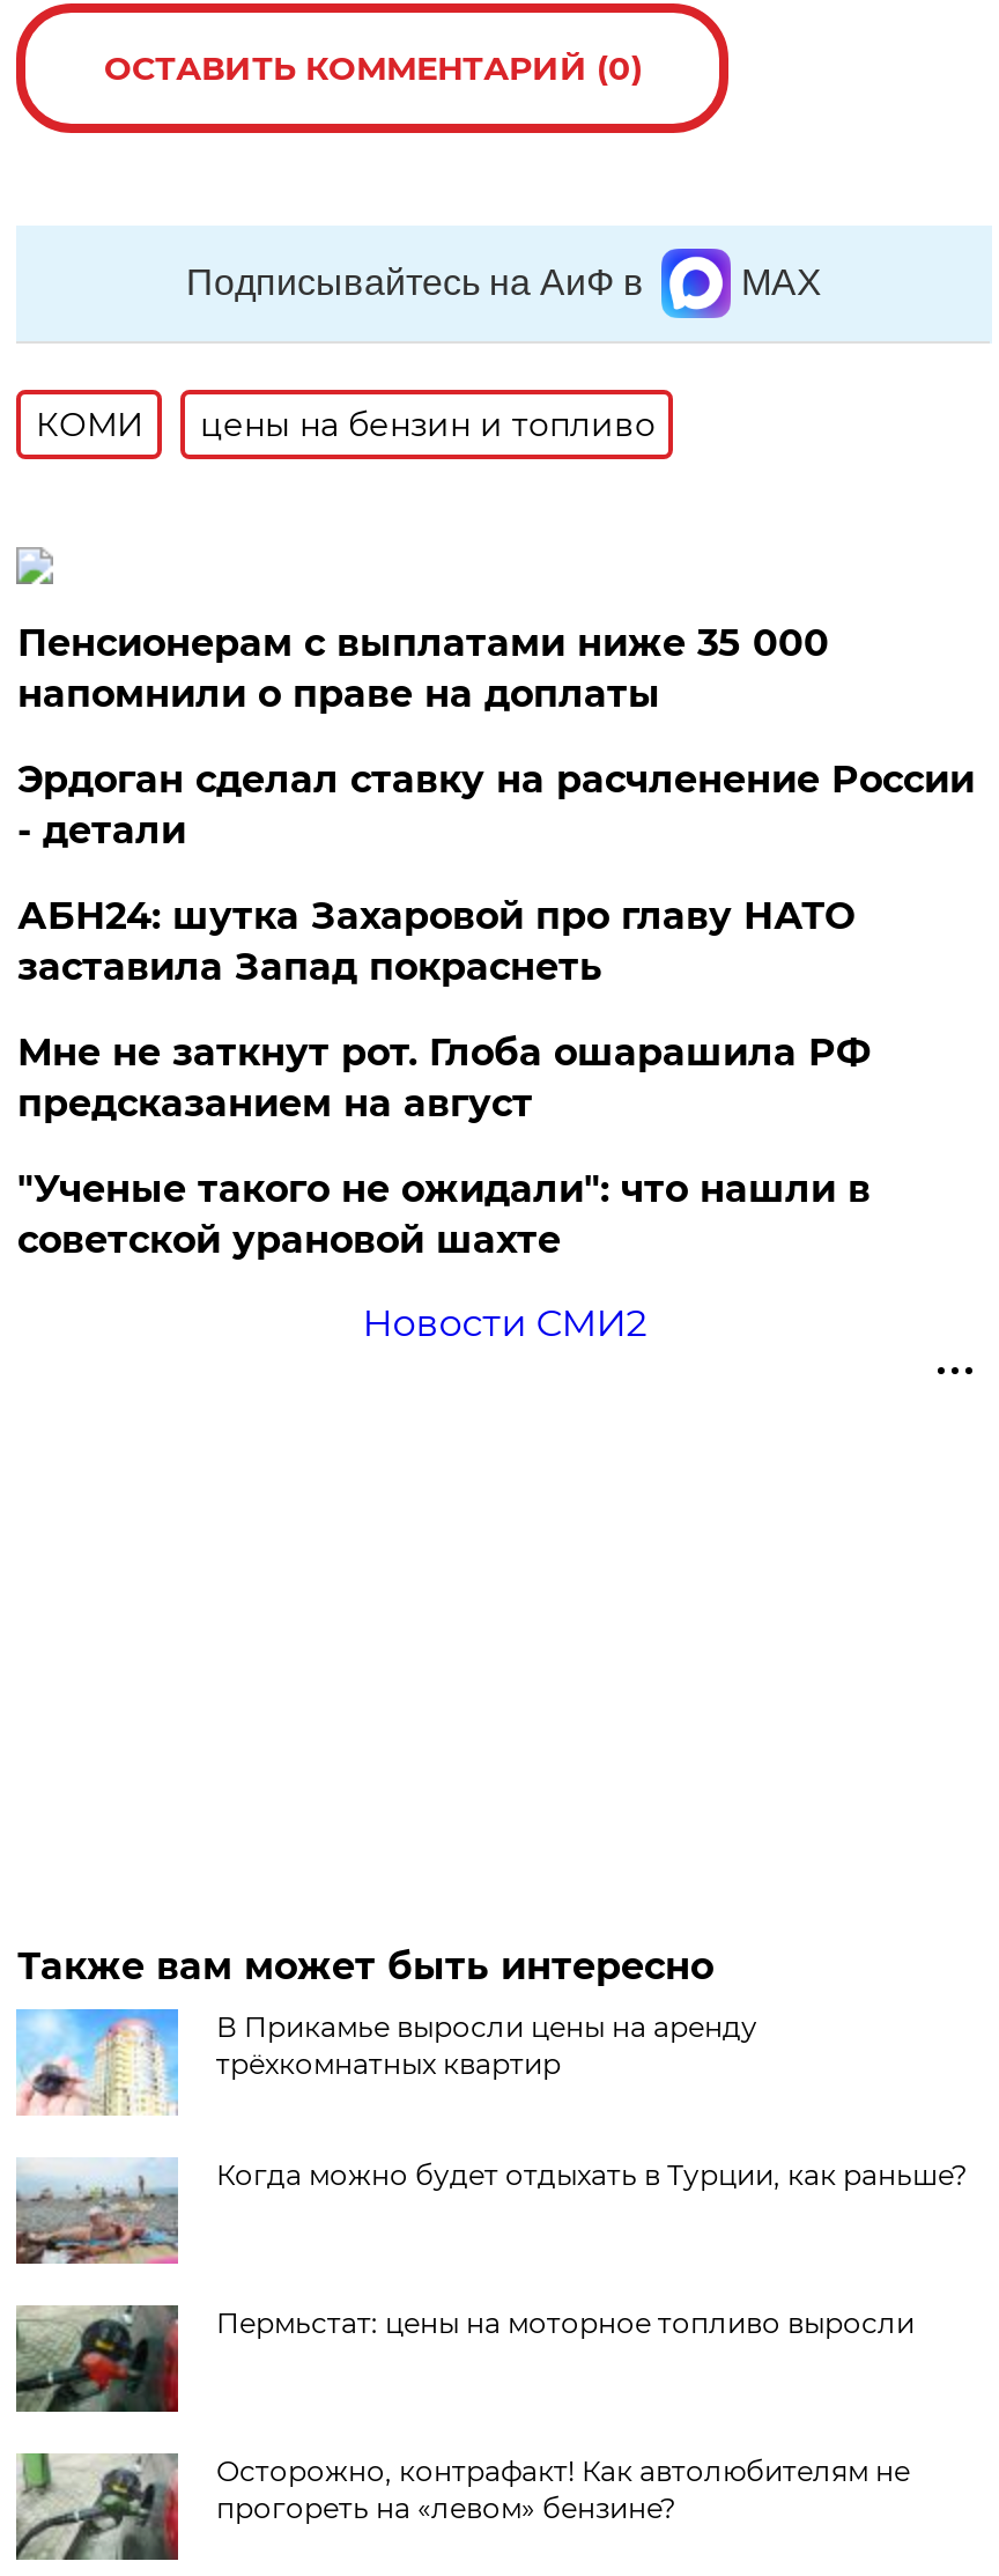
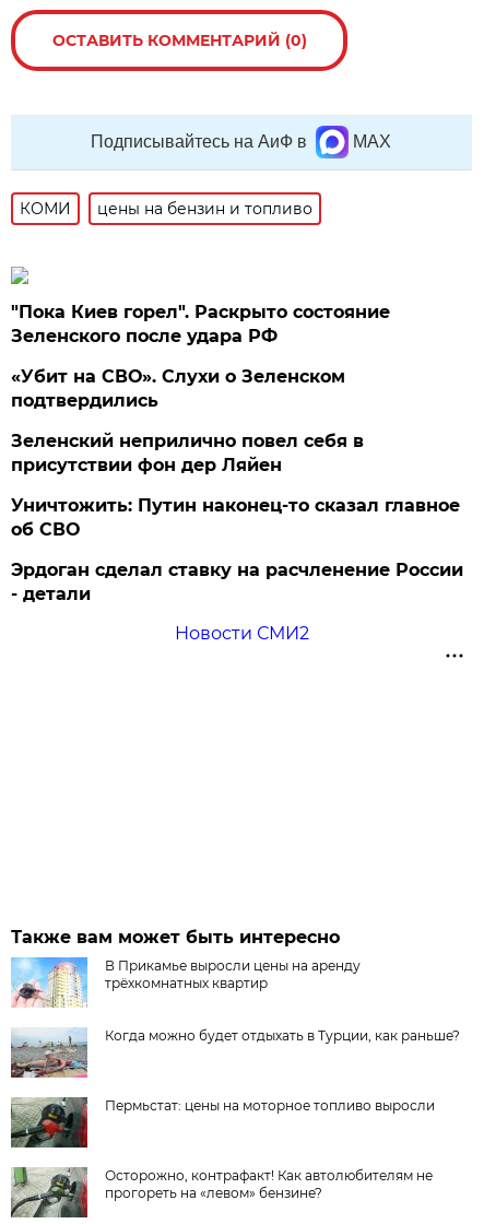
- Пенсионерам с выплатами ниже 35 000
- напомнили о праве на доплаты
+ "Пока Киев горел". Раскрыто состояние
+ Зеленского после удара РФ
+ «Убит на СВО». Слухи о Зеленском
+ подтвердились
+ Зеленский неприлично повел cебя в
+ присутствии фон дер Ляйен
+ Уничтожить: Путин наконец-то сказал главное
+ об СВО

moved down: Эрдоган сделал ставку на расчленение России | - детали

- АБН24: шутка Захаровой про главу НАТО
- заставила Запад покраснеть
- Мне не заткнут рот. Глоба ошарашила РФ
- предсказанием на август
- "Ученые такого не ожидали": что нашли в
- советской урановой шахте
